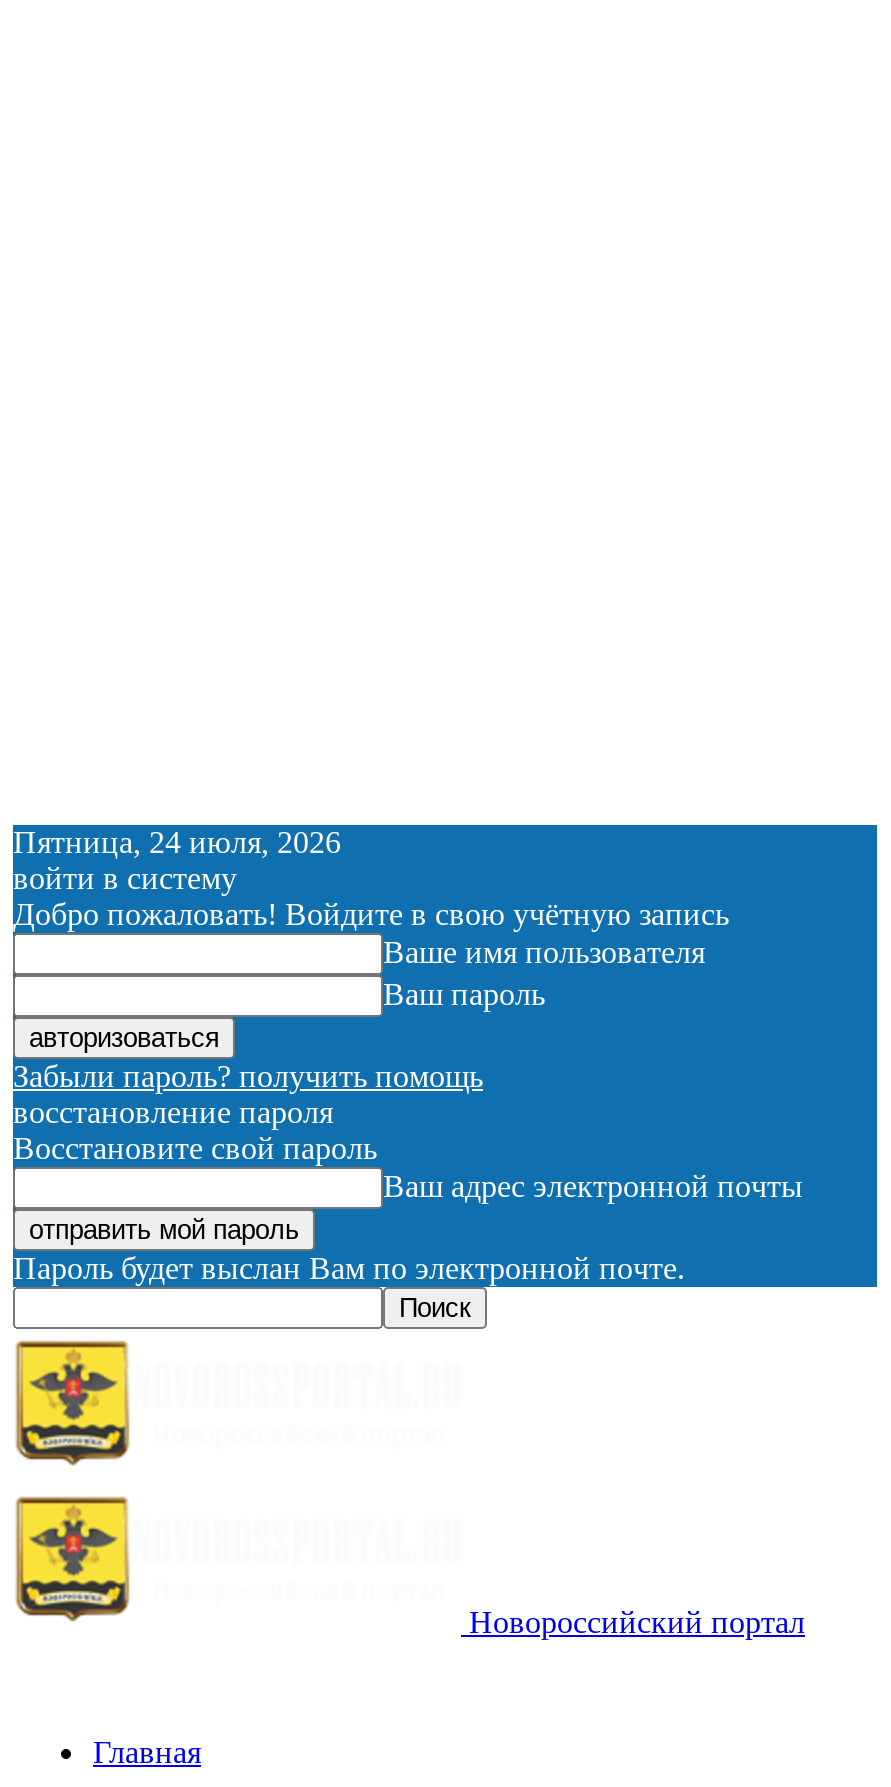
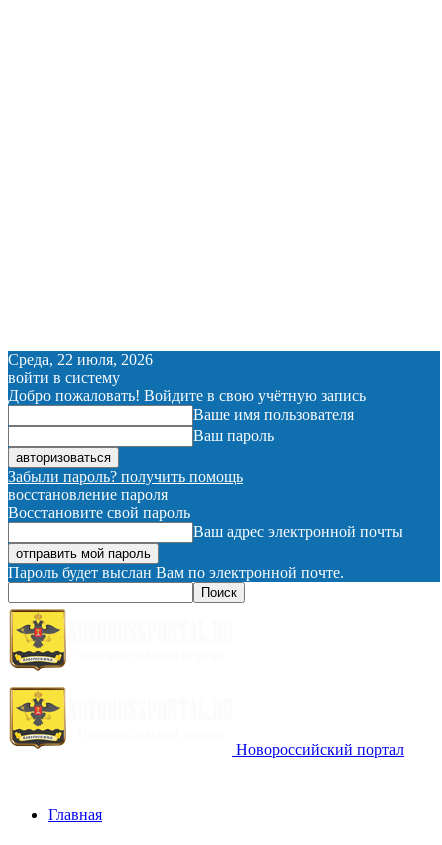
- Пятница, 24 июля, 2026
+ Среда, 22 июля, 2026
